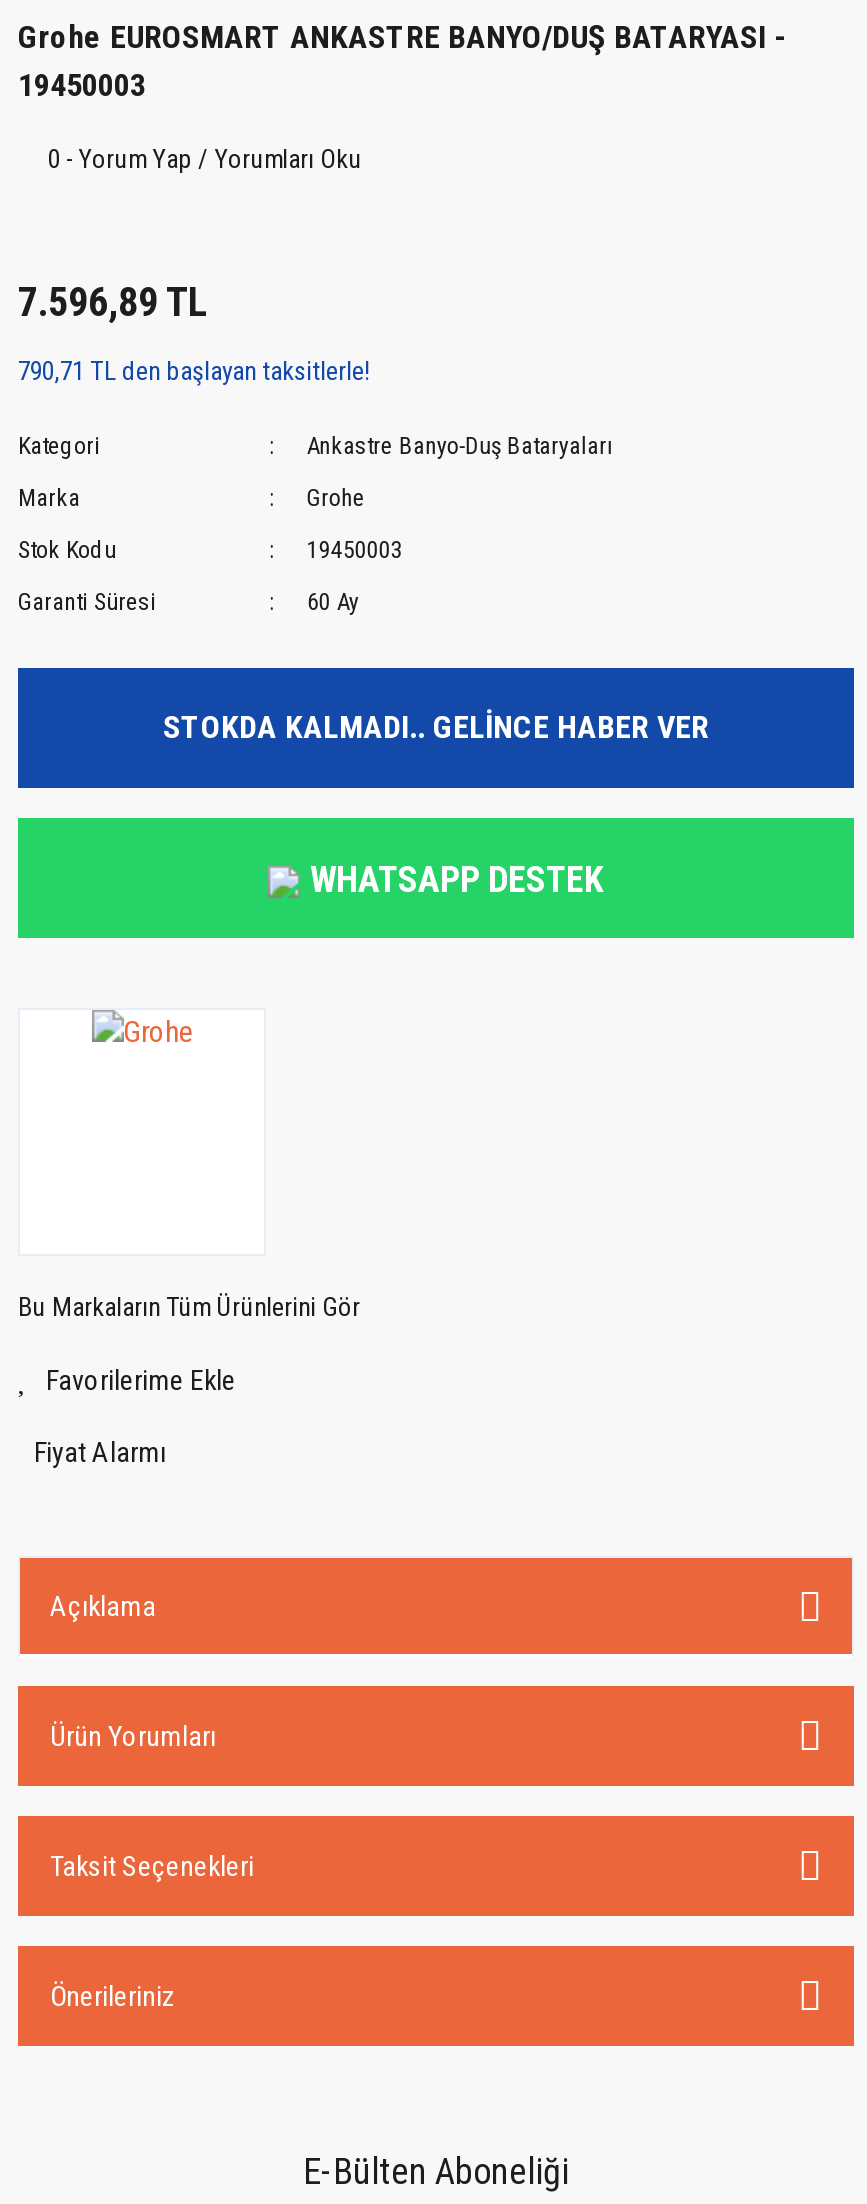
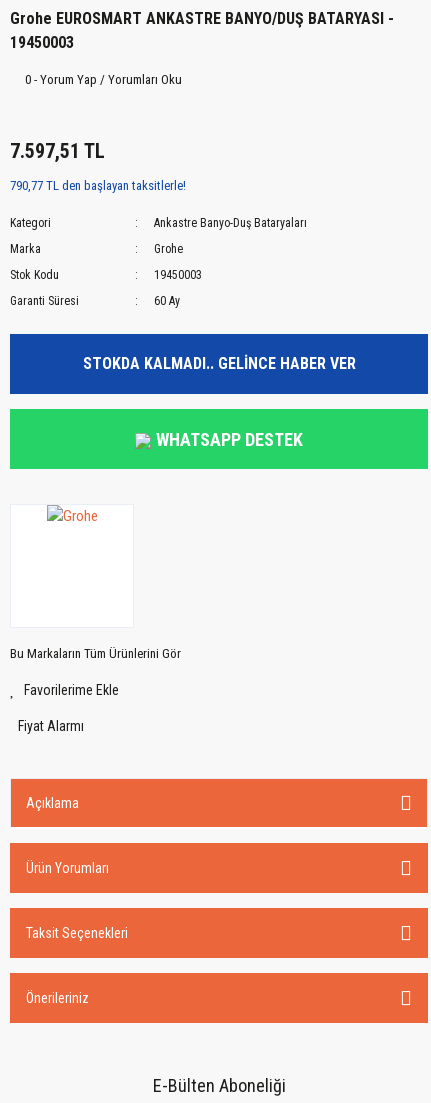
- 7.596,89 TL
+ 7.597,51 TL

- 790,71 TL den başlayan taksitlerle!
+ 790,77 TL den başlayan taksitlerle!
